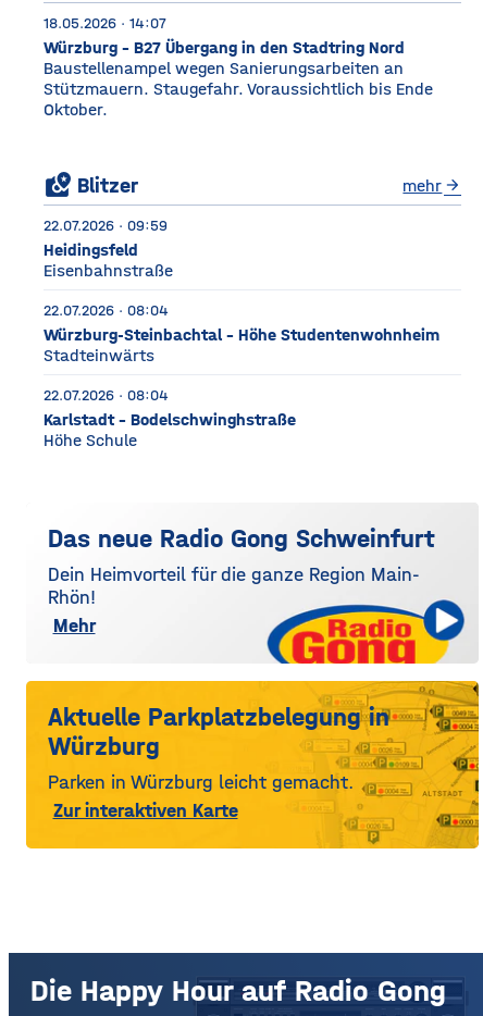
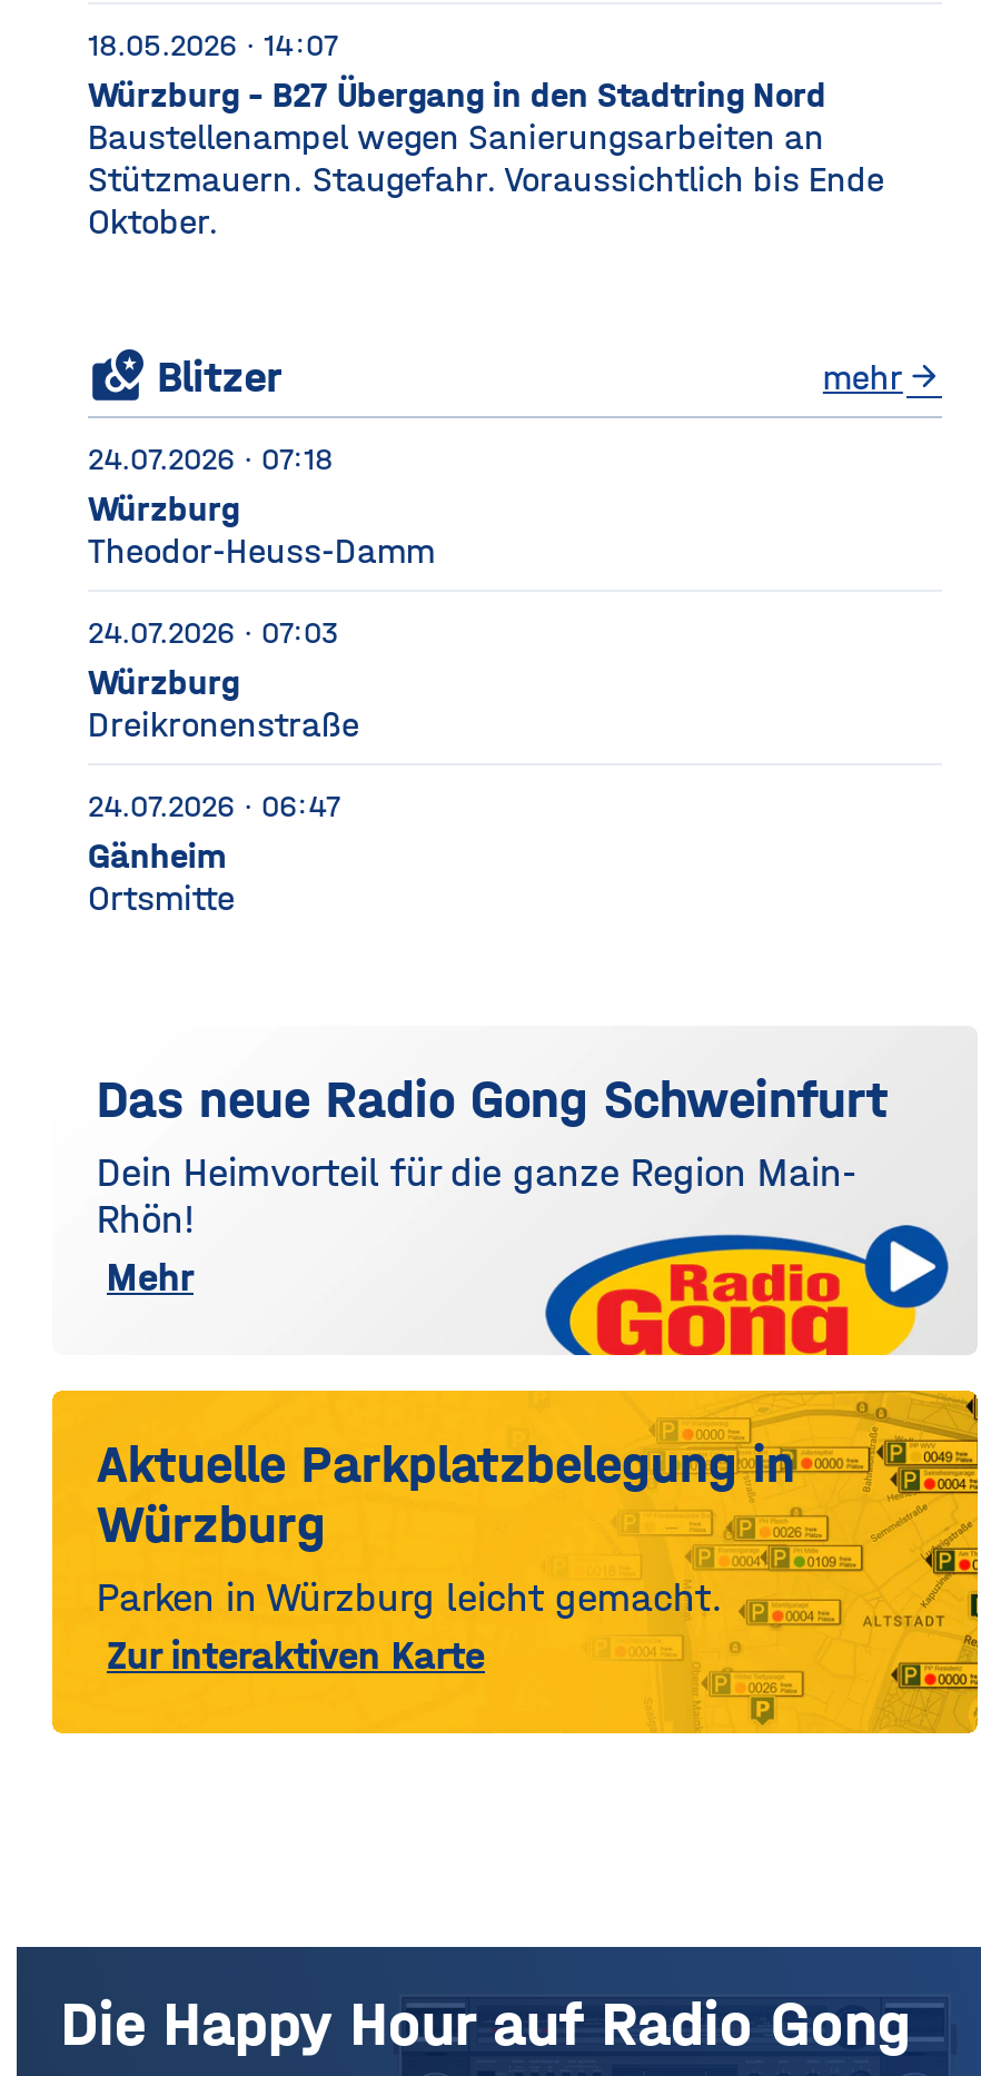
- 22.07.2026 · 09:59
- Heidingsfeld
- Eisenbahnstraße
+ 24.07.2026 · 07:18
+ Würzburg
+ Theodor-Heuss-Damm

- 22.07.2026 · 08:04
- Würzburg-Steinbachtal - Höhe Studentenwohnheim
- Stadteinwärts
+ 24.07.2026 · 07:03
+ Würzburg
+ Dreikronenstraße

- 22.07.2026 · 08:04
- Karlstadt - Bodelschwinghstraße
- Höhe Schule
+ 24.07.2026 · 06:47
+ Gänheim
+ Ortsmitte
